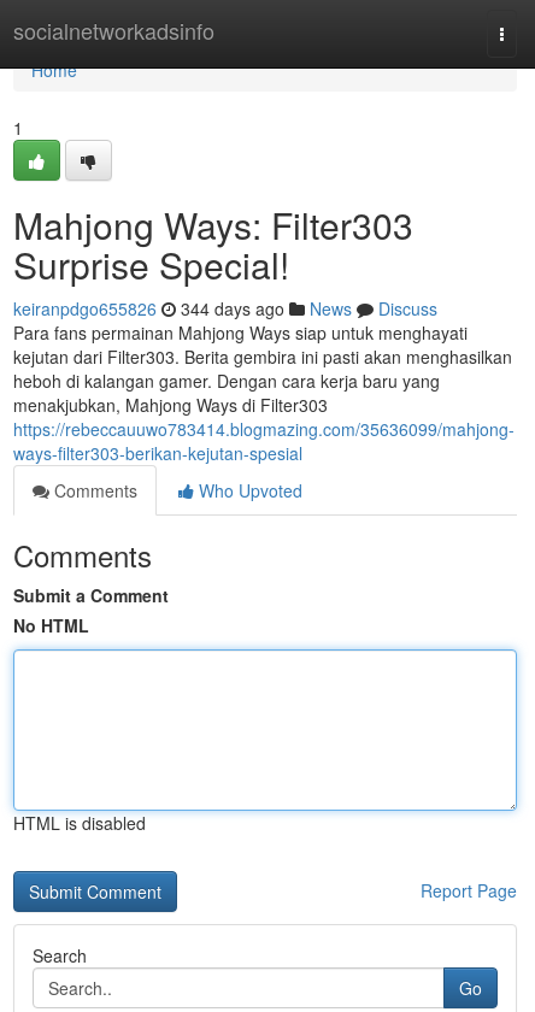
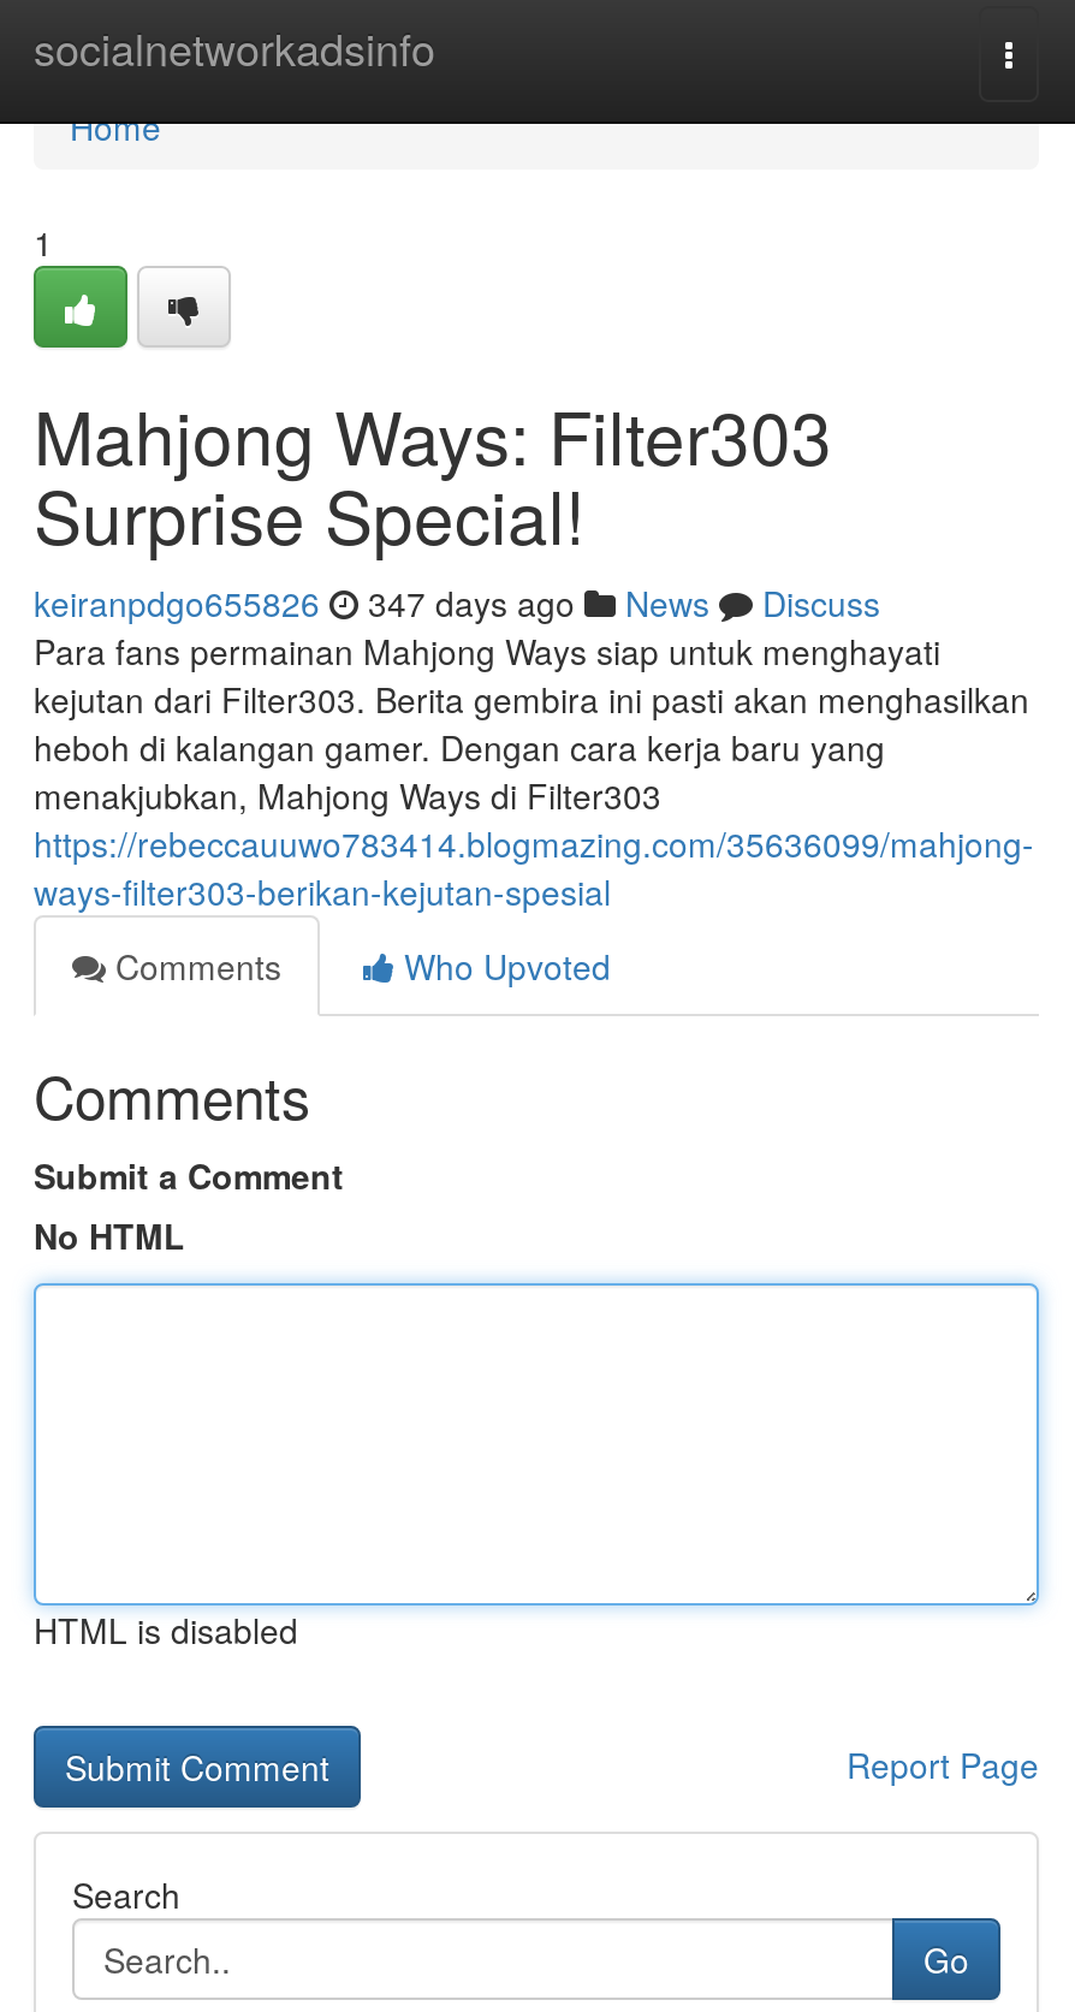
- keiranpdgo655826 344 days ago News Discuss
+ keiranpdgo655826 347 days ago News Discuss
